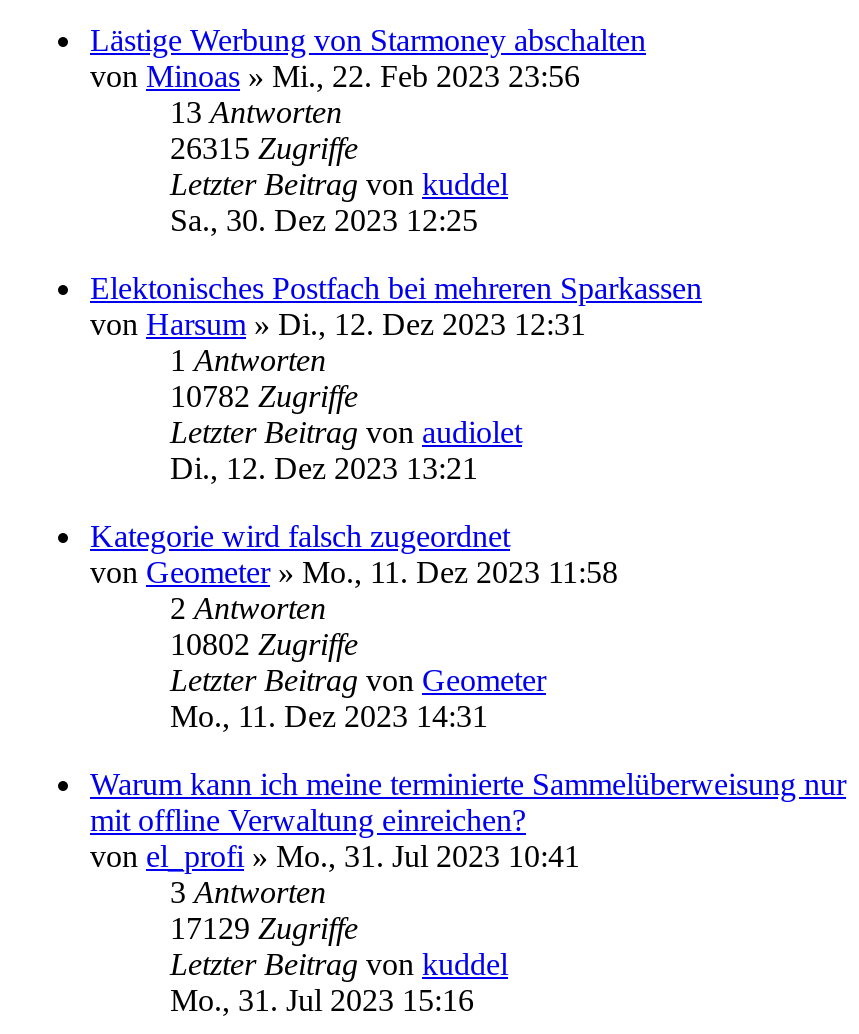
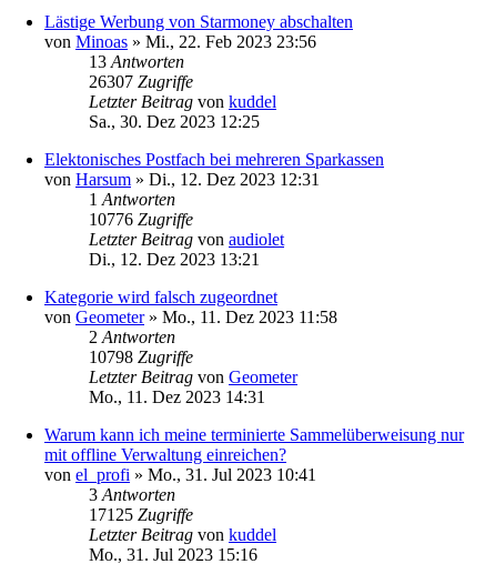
- 26315 Zugriffe
+ 26307 Zugriffe

- 10782 Zugriffe
+ 10776 Zugriffe

- 10802 Zugriffe
+ 10798 Zugriffe

- 17129 Zugriffe
+ 17125 Zugriffe
